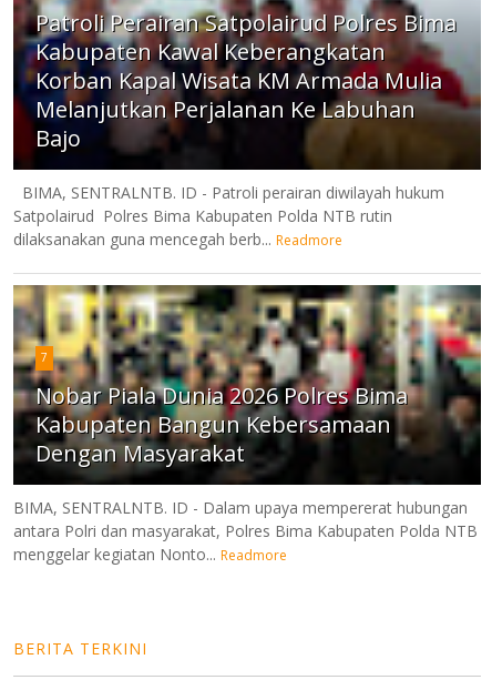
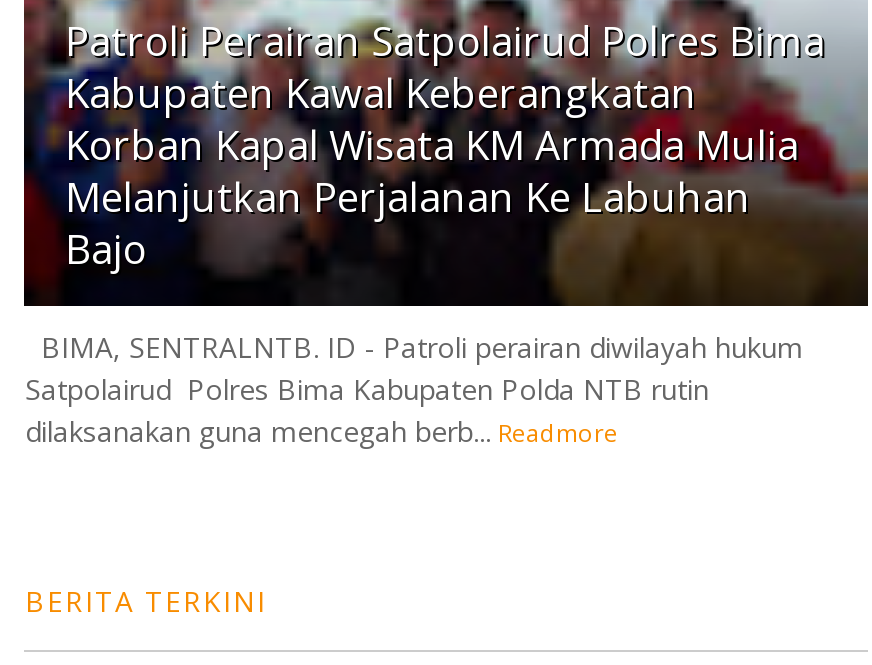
- [image]
- 7
- Nobar Piala Dunia 2026 Polres Bima
- Kabupaten Bangun Kebersamaan
- Dengan Masyarakat
- BIMA, SENTRALNTB. ID - Dalam upaya mempererat hubungan
- antara Polri dan masyarakat, Polres Bima Kabupaten Polda NTB
- menggelar kegiatan Nonto... Readmore
